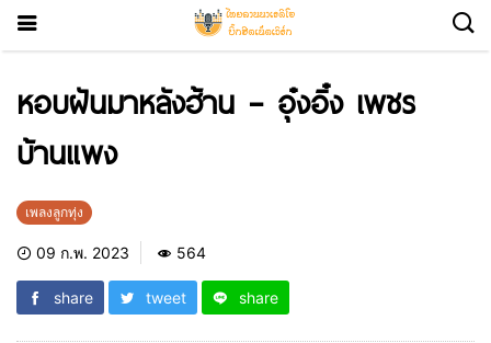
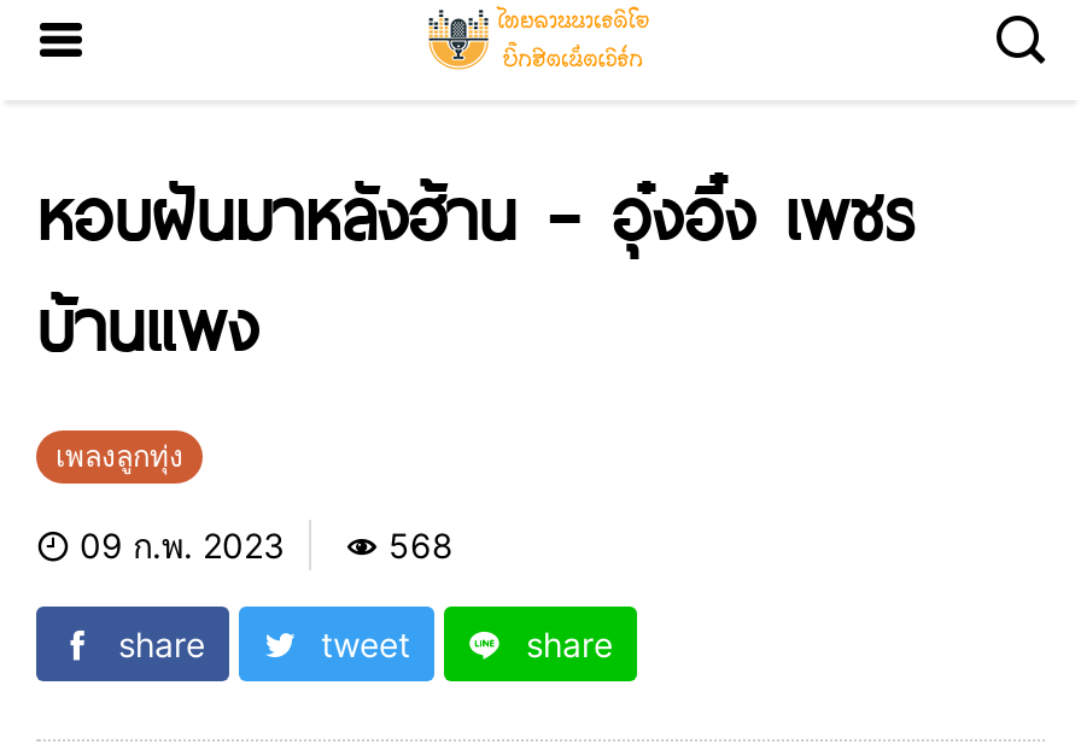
- 564
+ 568
